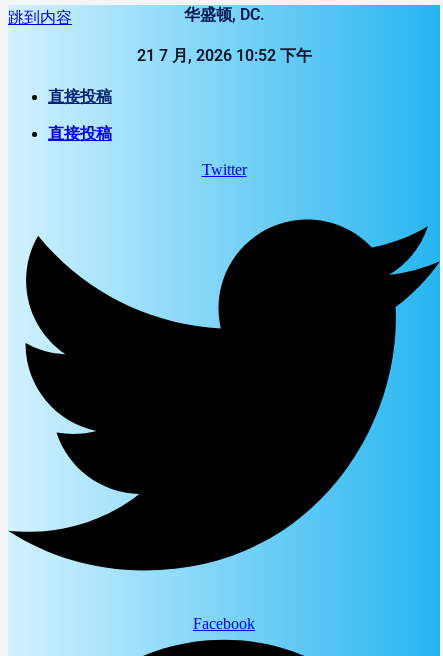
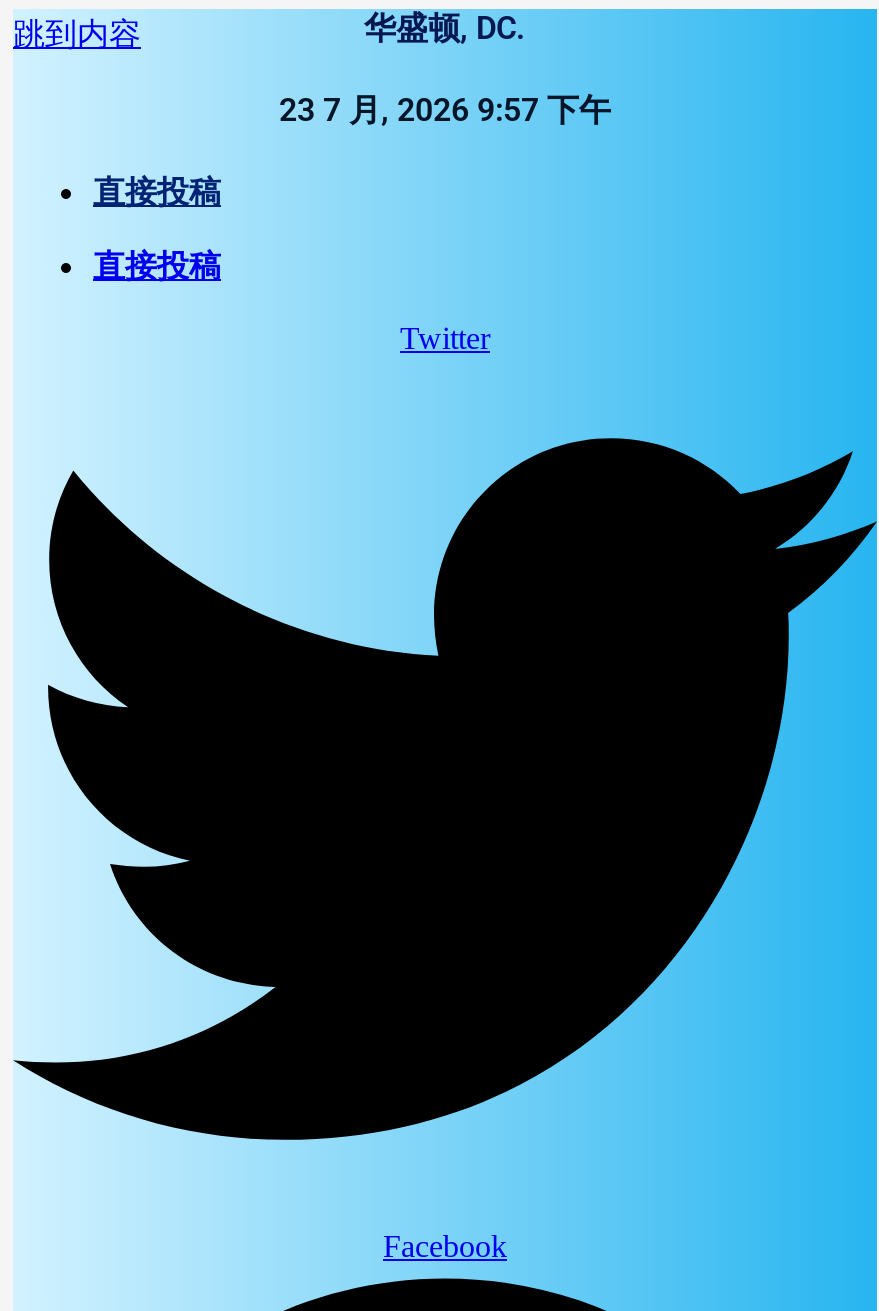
- 21 7 月, 2026 10:52 下午
+ 23 7 月, 2026 9:57 下午
